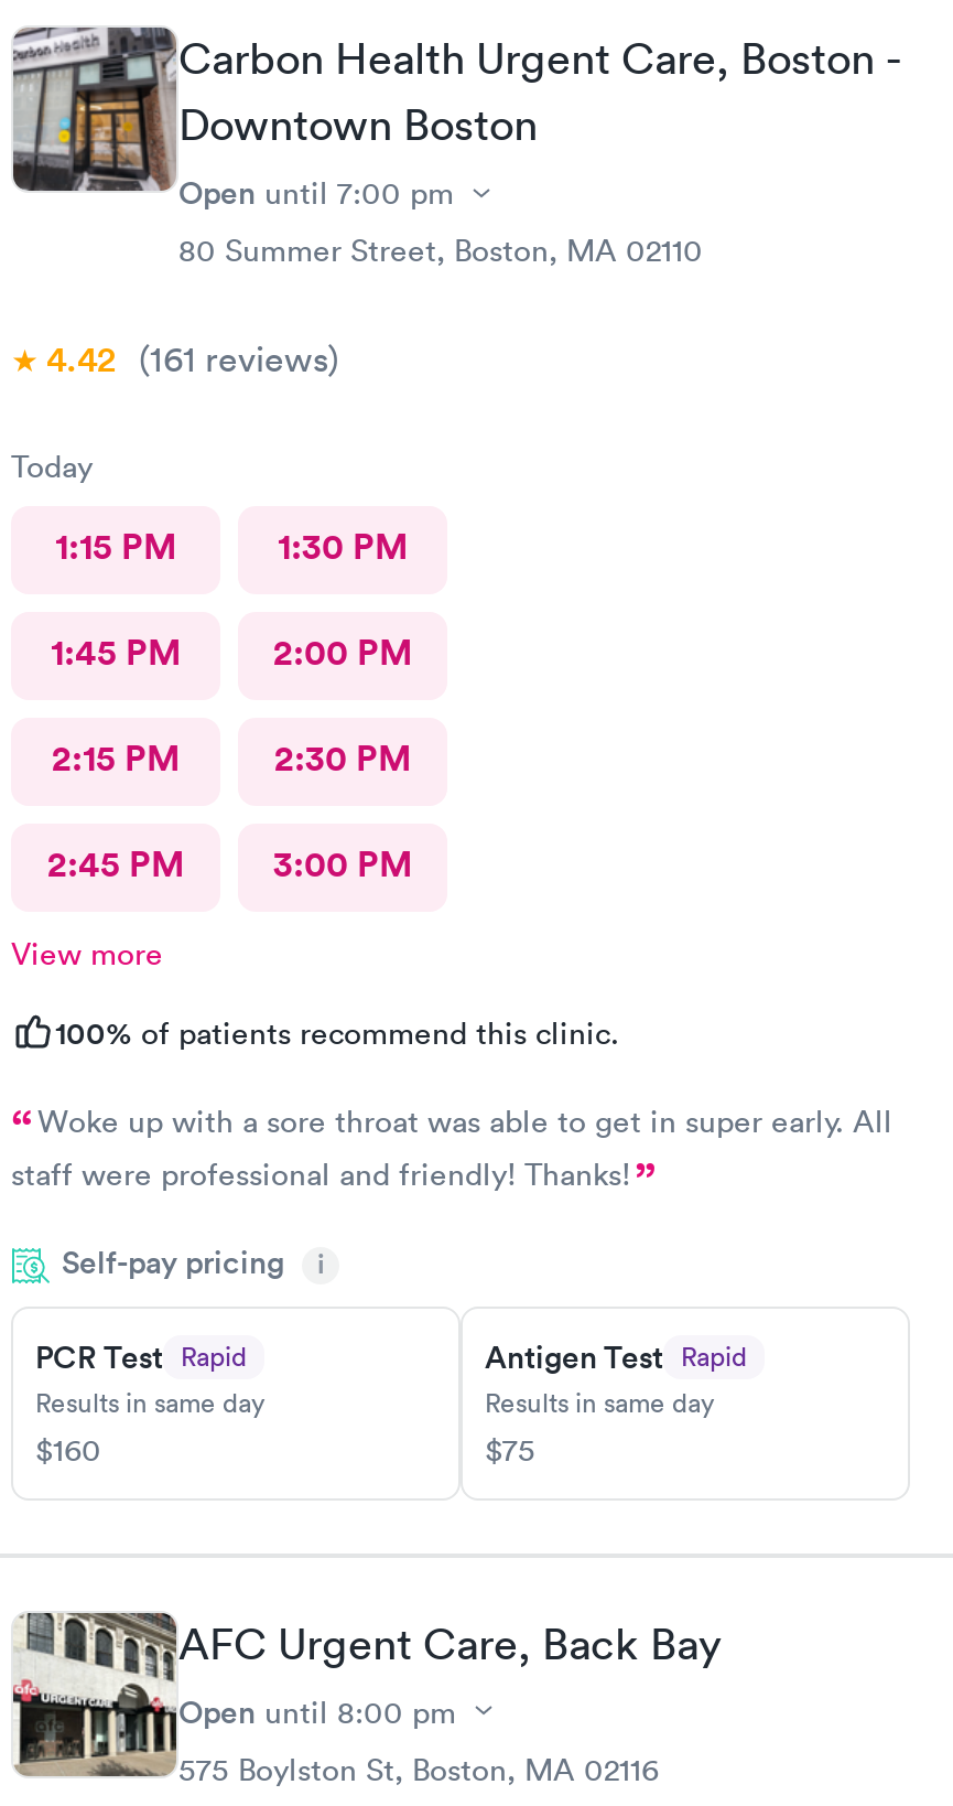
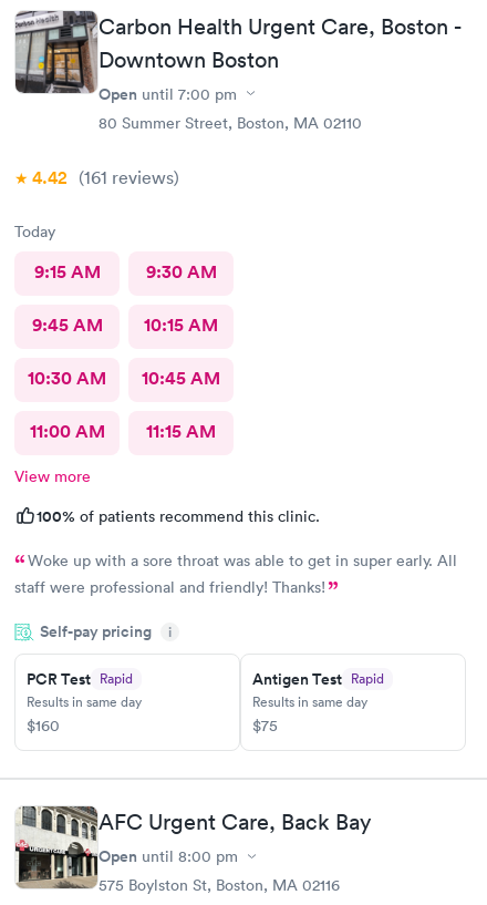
- 1:15 PM
- 1:30 PM
+ 9:15 AM
+ 9:30 AM

- 1:45 PM
- 2:00 PM
+ 9:45 AM
+ 10:15 AM

- 2:15 PM
- 2:30 PM
+ 10:30 AM
+ 10:45 AM

- 2:45 PM
- 3:00 PM
+ 11:00 AM
+ 11:15 AM
